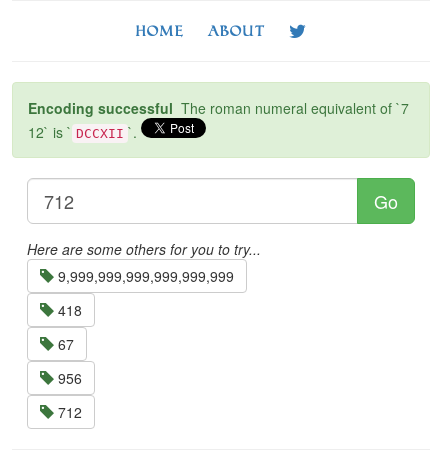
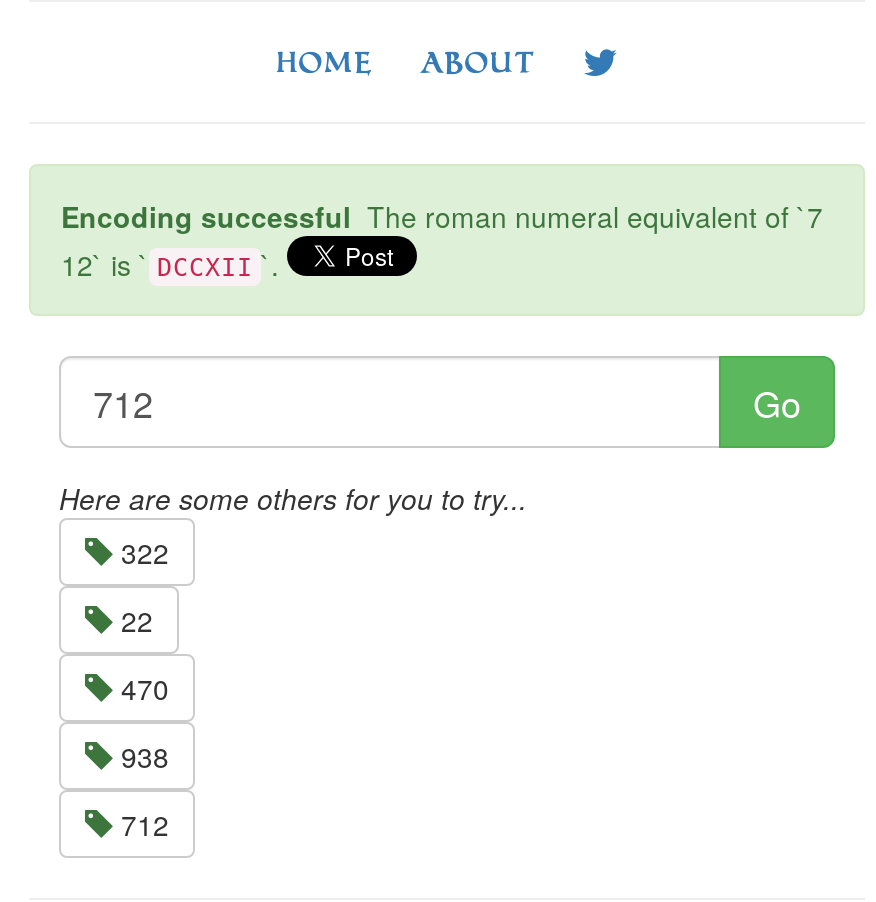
- 9,999,999,999,999,999,999
+ 322

- 418
+ 22

- 67
+ 470

- 956
+ 938
